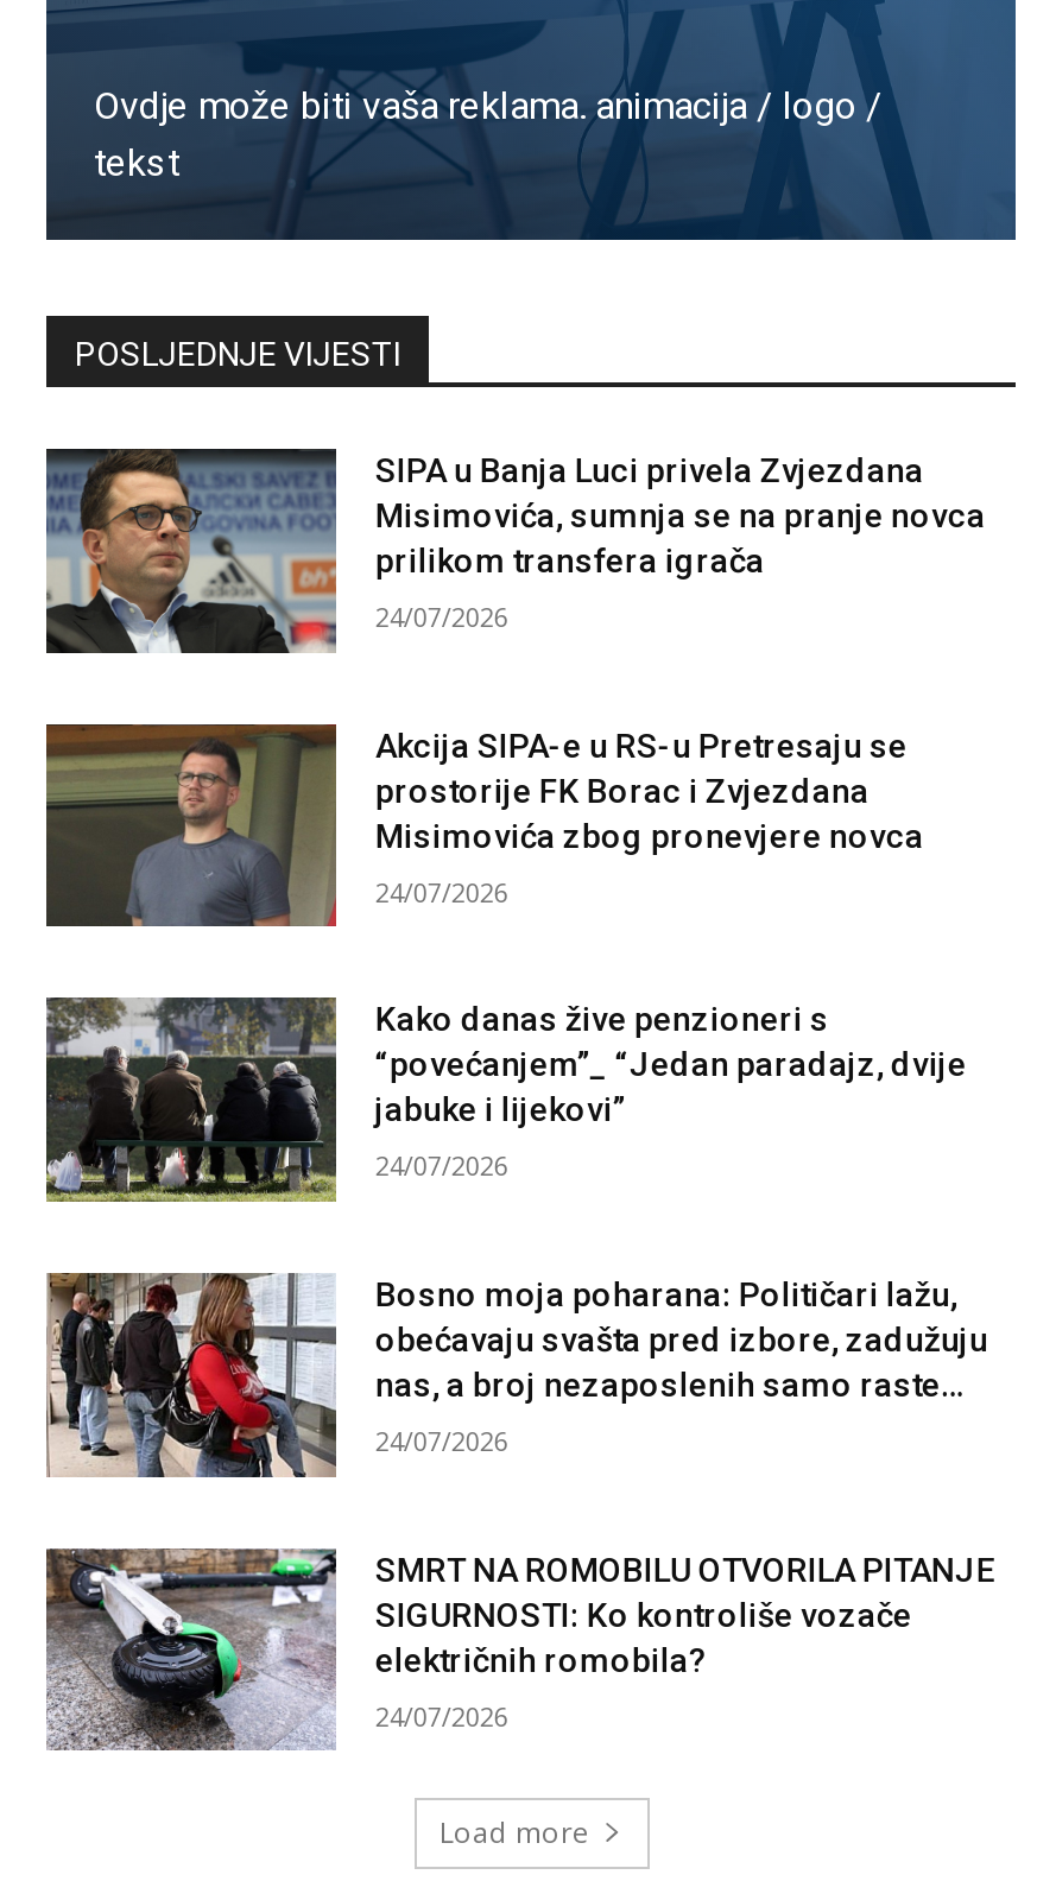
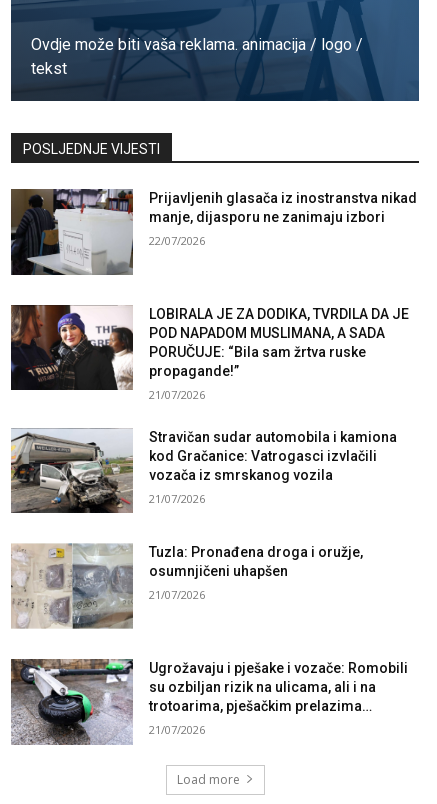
- [image]
- SIPA u Banja Luci privela Zvjezdana
- Misimovića, sumnja se na pranje novca
- prilikom transfera igrača
+ [image]
+ Prijavljenih glasača iz inostranstva nikad
+ manje, dijasporu ne zanimaju izbori

- 24/07/2026
+ 22/07/2026

- [image]
- Akcija SIPA-e u RS-u Pretresaju se
- prostorije FK Borac i Zvjezdana
- Misimovića zbog pronevjere novca
+ [image]
+ LOBIRALA JE ZA DODIKA, TVRDILA DA JE
+ POD NAPADOM MUSLIMANA, A SADA
+ PORUČUJE: “Bila sam žrtva ruske
+ propagande!”

- 24/07/2026
+ 21/07/2026

- [image]
- Kako danas žive penzioneri s
- “povećanjem”_ “Jedan paradajz, dvije
- jabuke i lijekovi”
+ [image]
+ Stravičan sudar automobila i kamiona
+ kod Gračanice: Vatrogasci izvlačili
+ vozača iz smrskanog vozila

- 24/07/2026
+ 21/07/2026

- [image]
- Bosno moja poharana: Političari lažu,
- obećavaju svašta pred izbore, zadužuju
- nas, a broj nezaposlenih samo raste…
+ [image]
+ Tuzla: Pronađena droga i oružje,
+ osumnjičeni uhapšen

- 24/07/2026
+ 21/07/2026

- SMRT NA ROMOBILU OTVORILA PITANJE
- SIGURNOSTI: Ko kontroliše vozače
- električnih romobila?
+ Ugrožavaju i pješake i vozače: Romobili
+ su ozbiljan rizik na ulicama, ali i na
+ trotoarima, pješačkim prelazima…

- 24/07/2026
+ 21/07/2026
